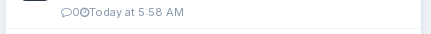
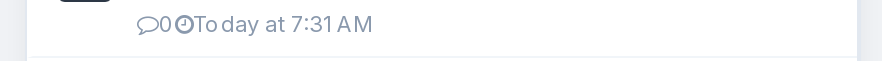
- 0 Today at 5:58 AM
+ 0 Today at 7:31 AM
